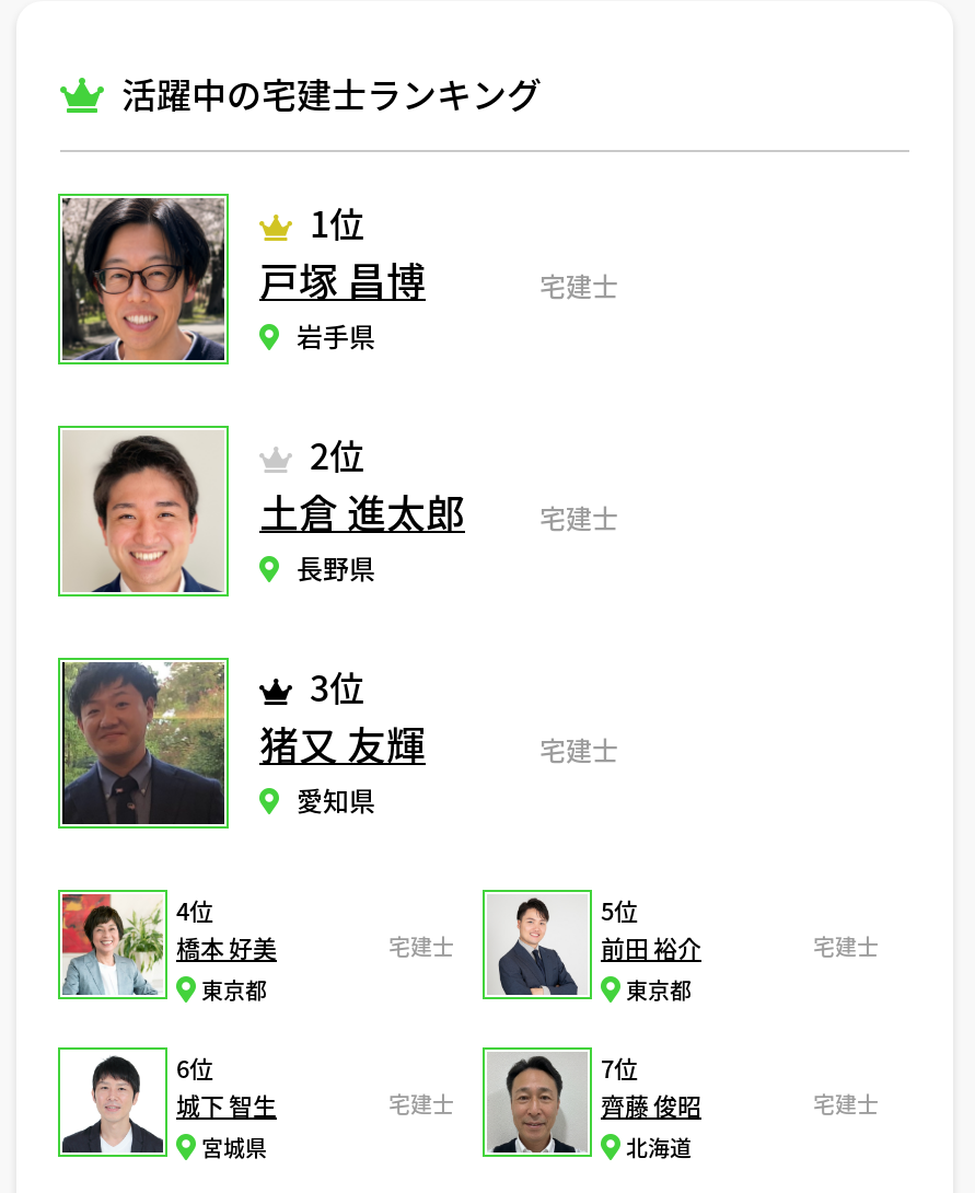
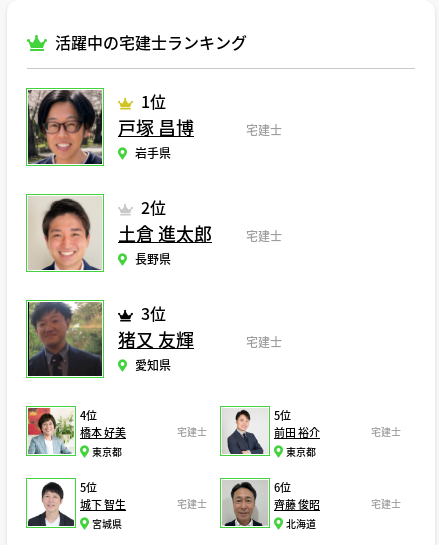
- 6位
+ 5位

- 7位
+ 6位
